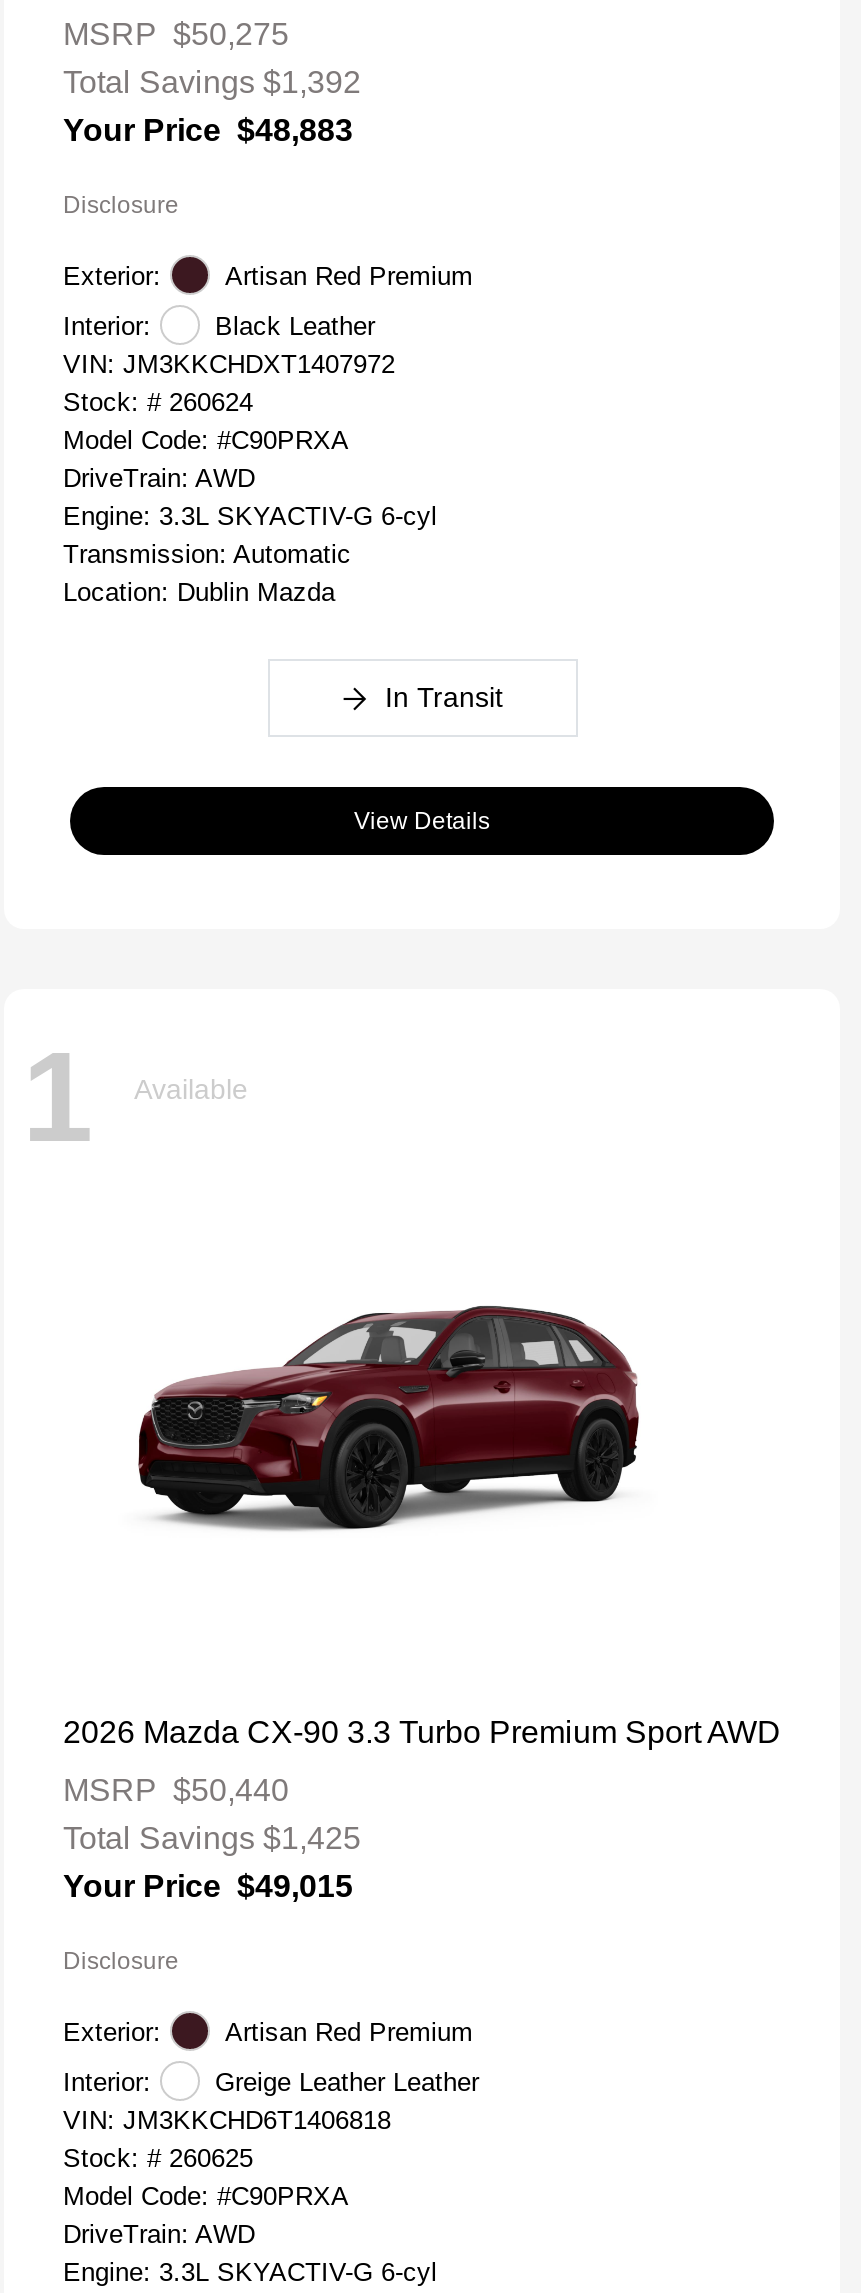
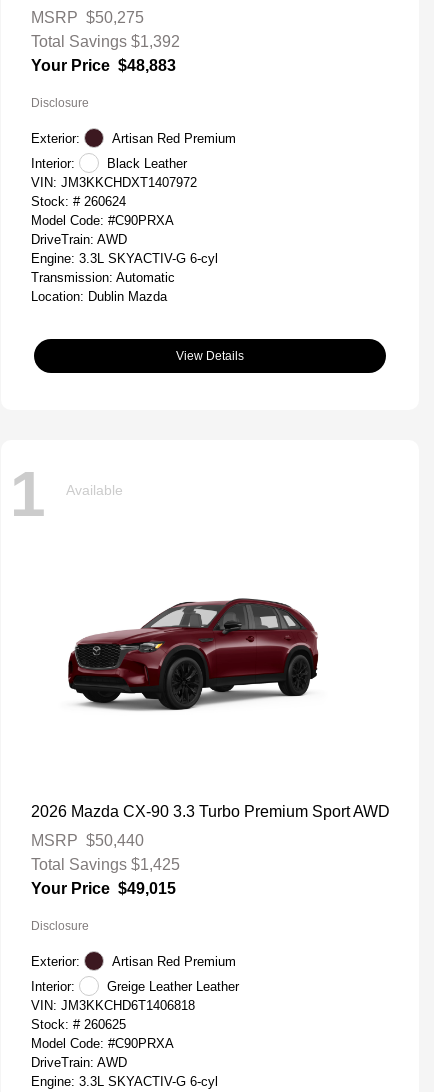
- In Transit
